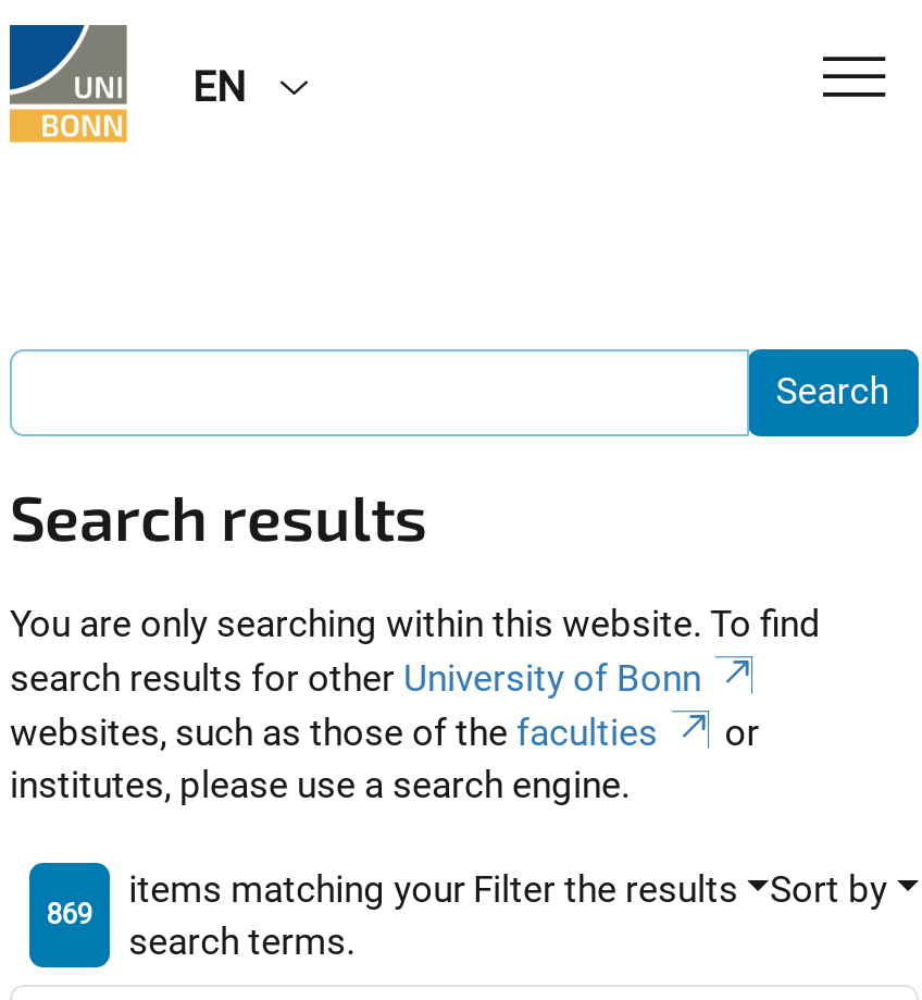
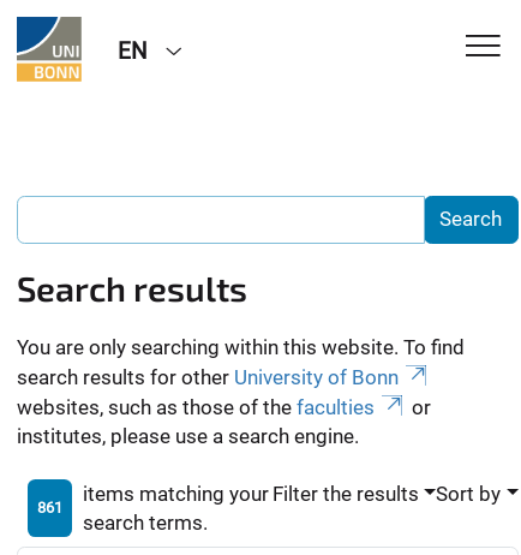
- 869
+ 861
